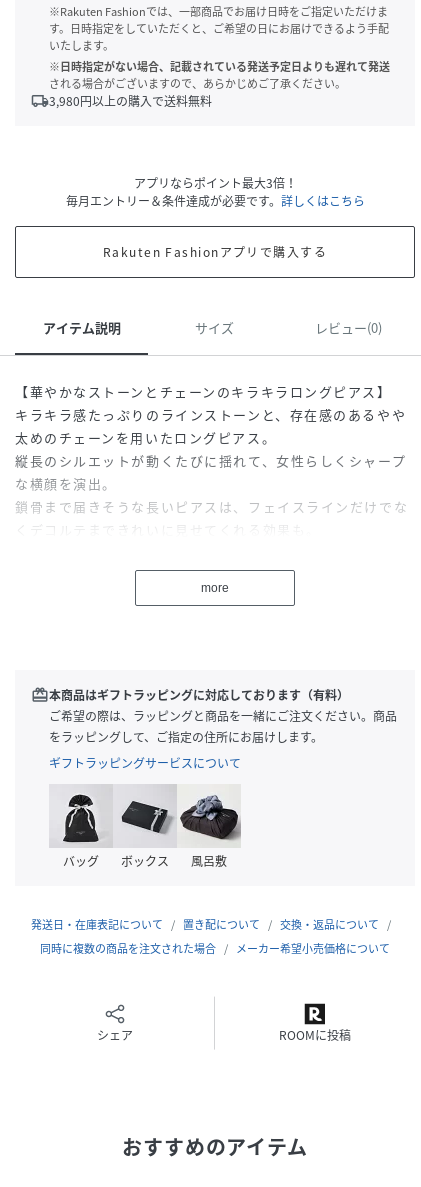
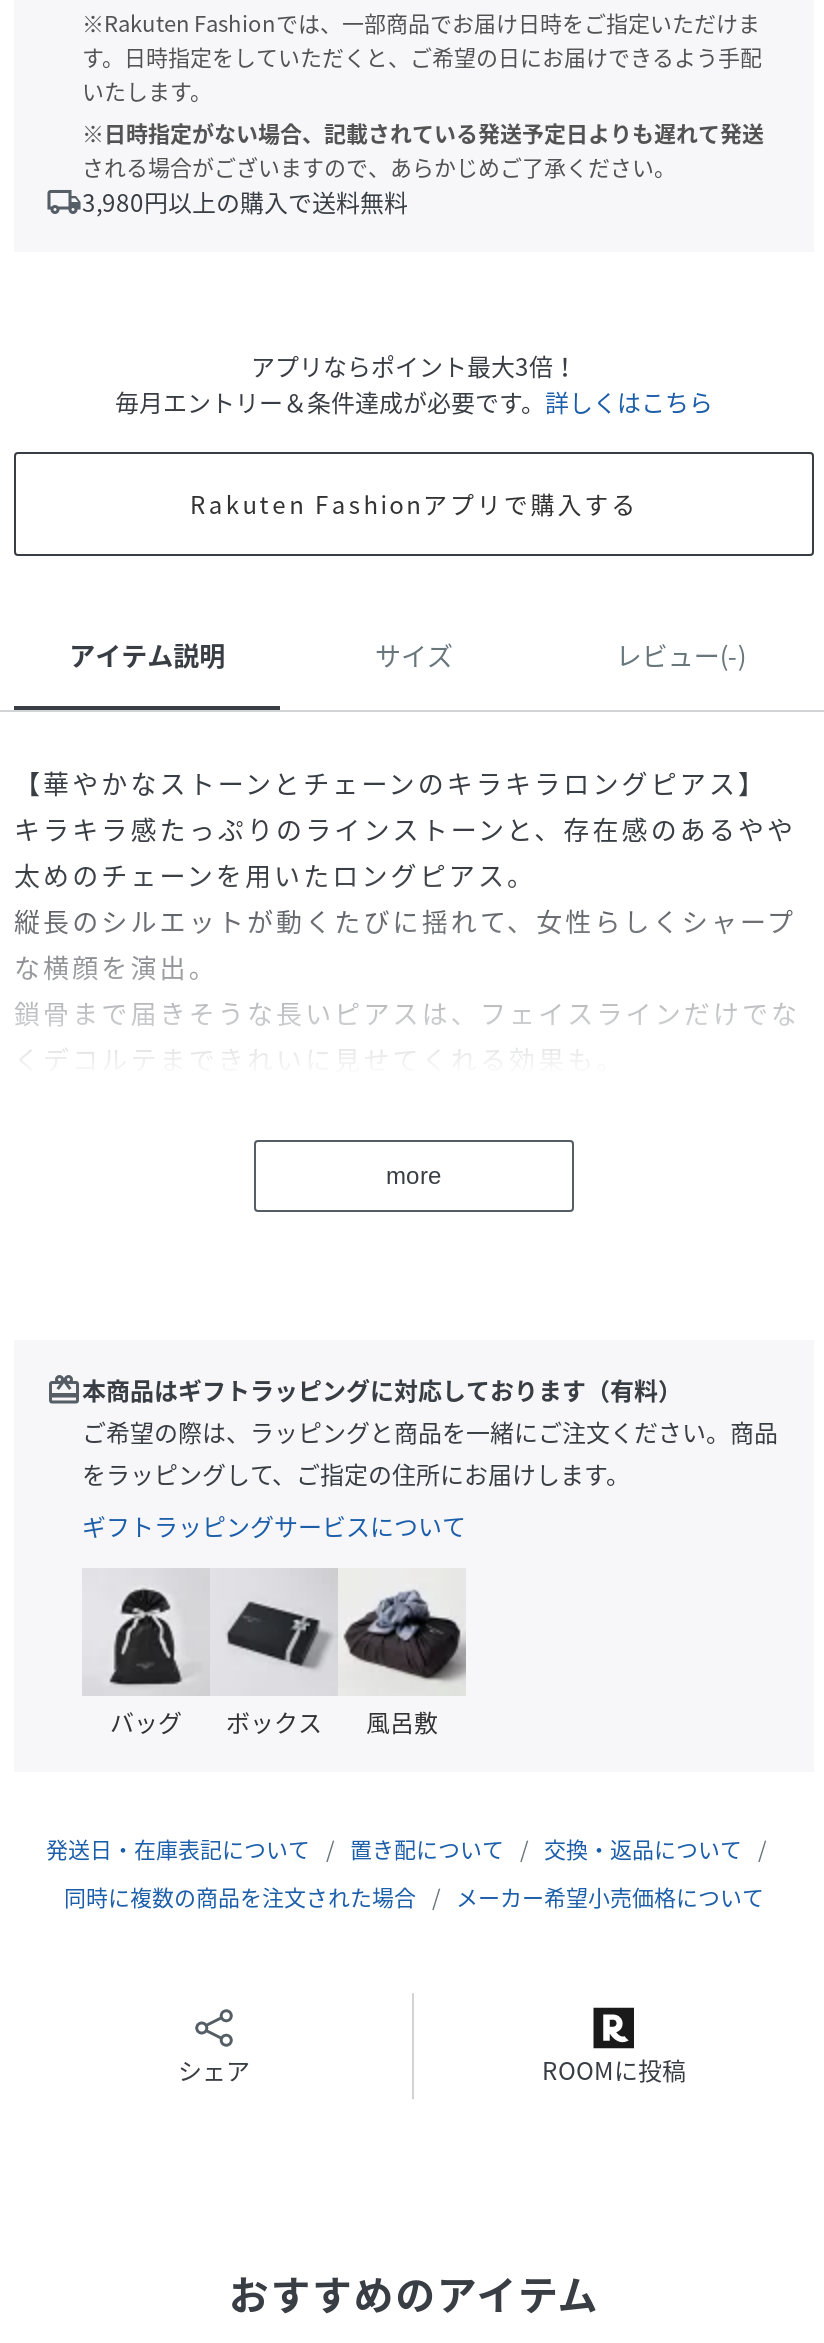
- レビュー(0)
+ レビュー(-)
